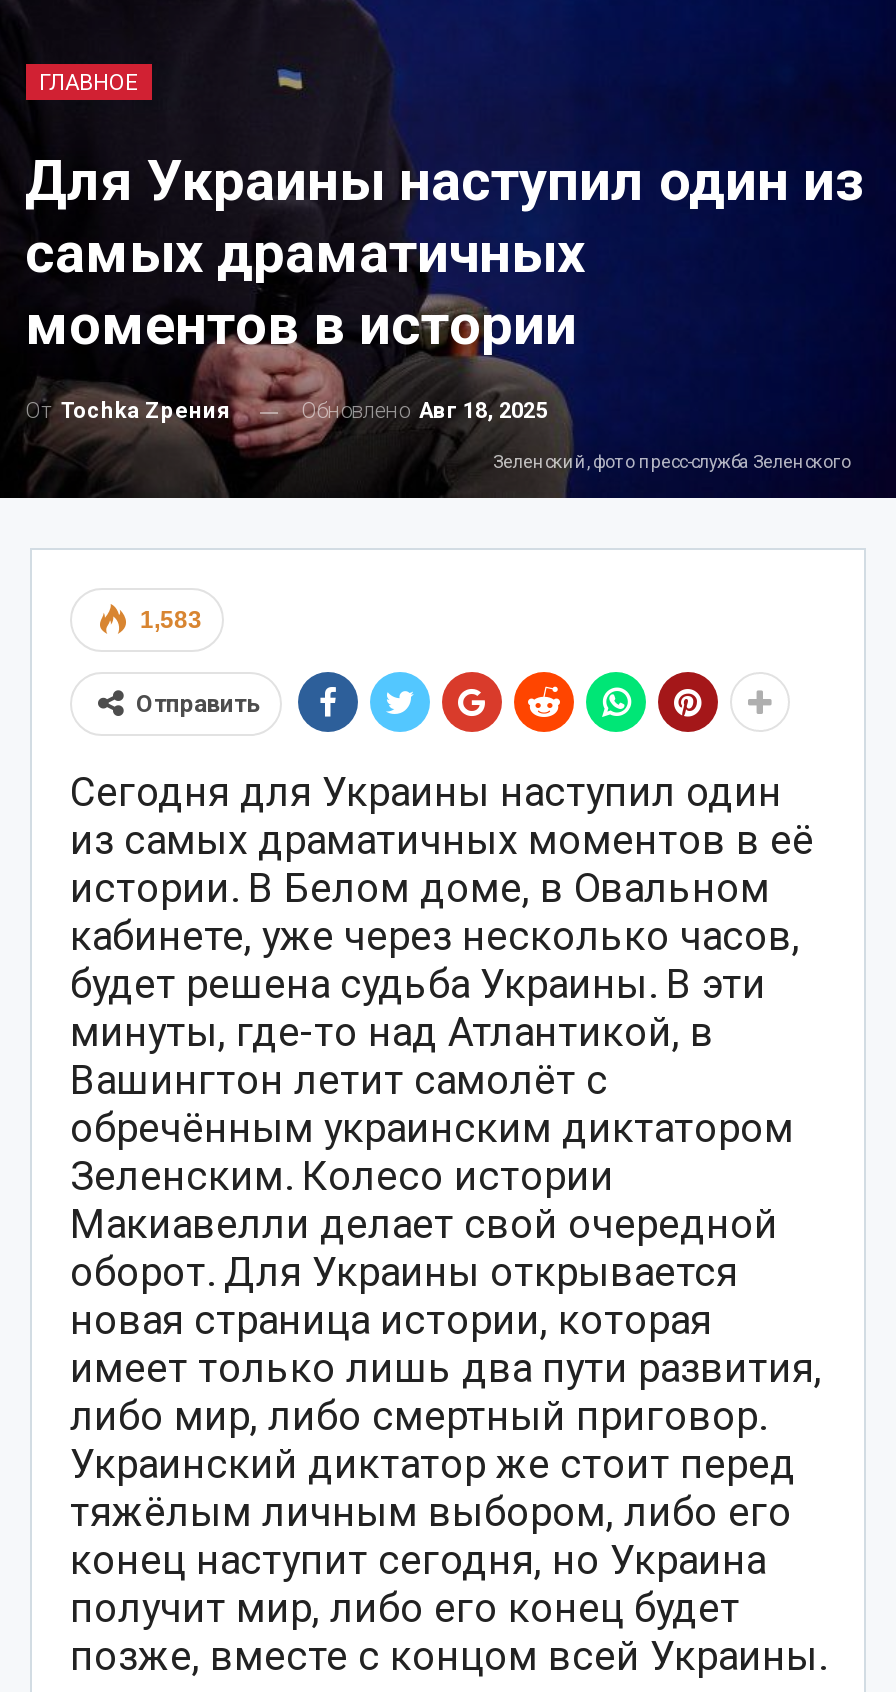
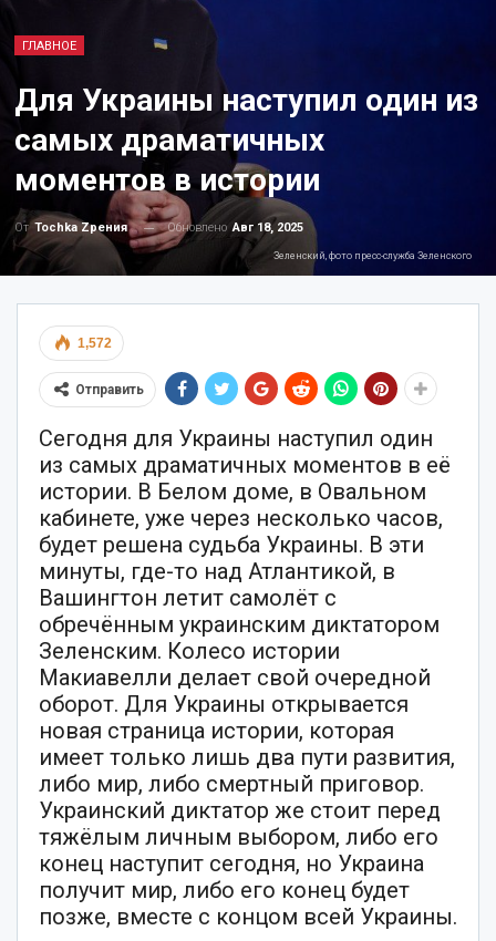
- 1,583
+ 1,572
